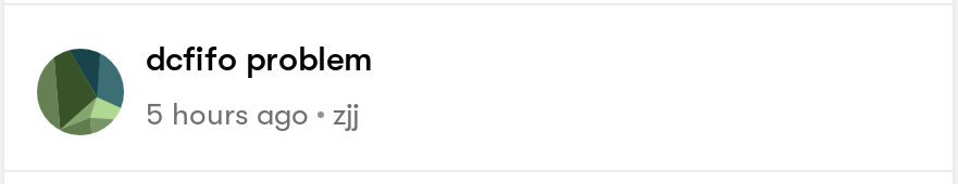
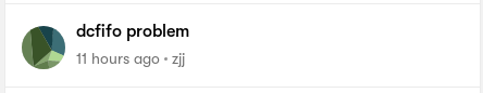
- 5 hours ago
+ 11 hours ago
